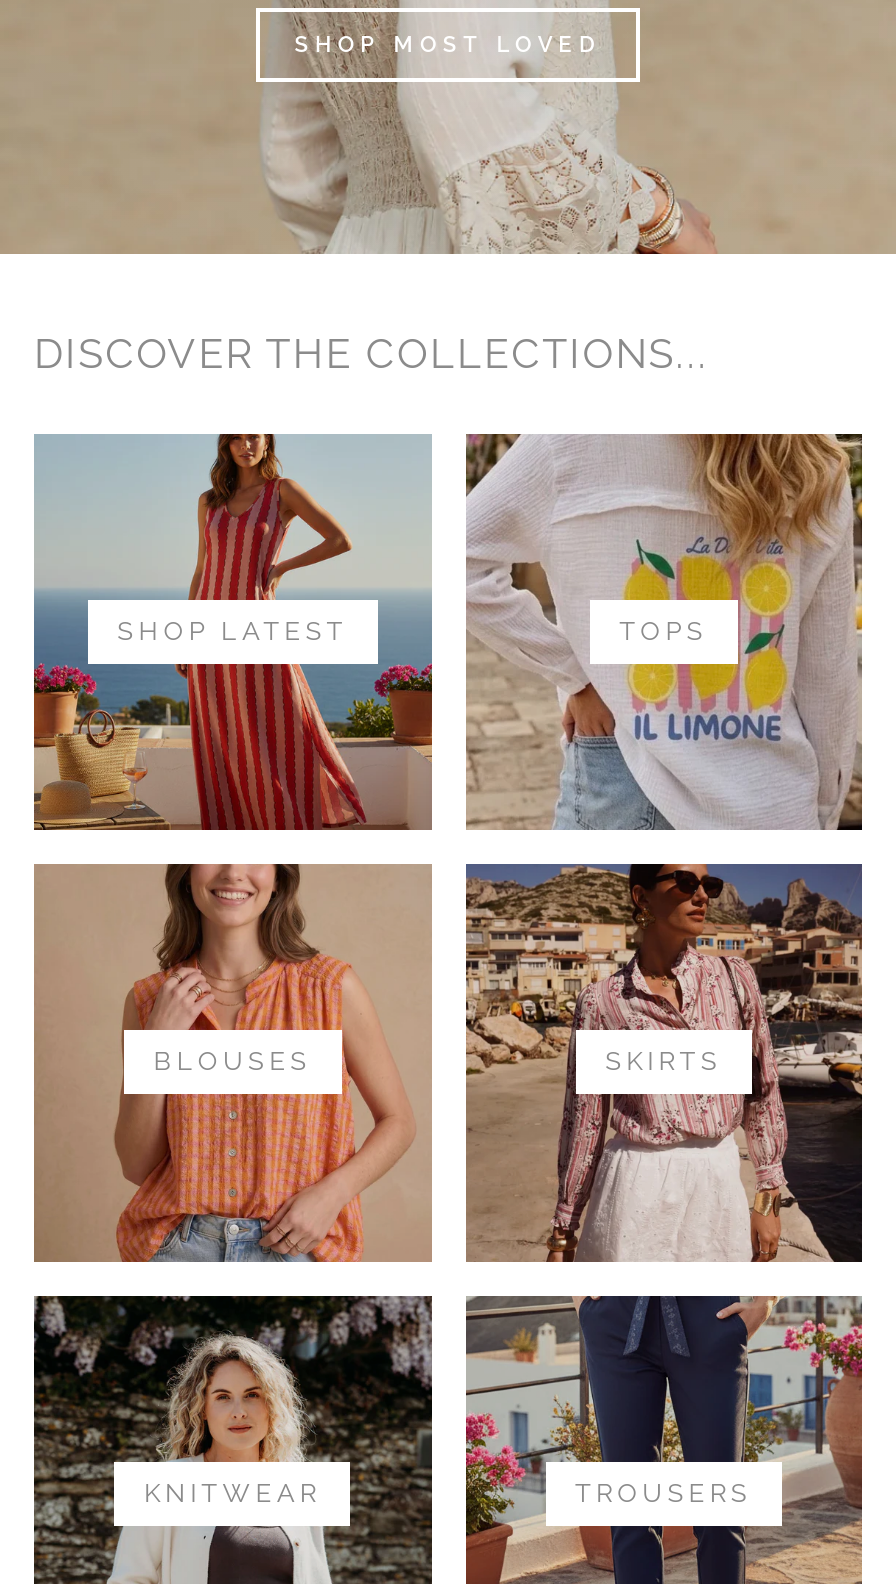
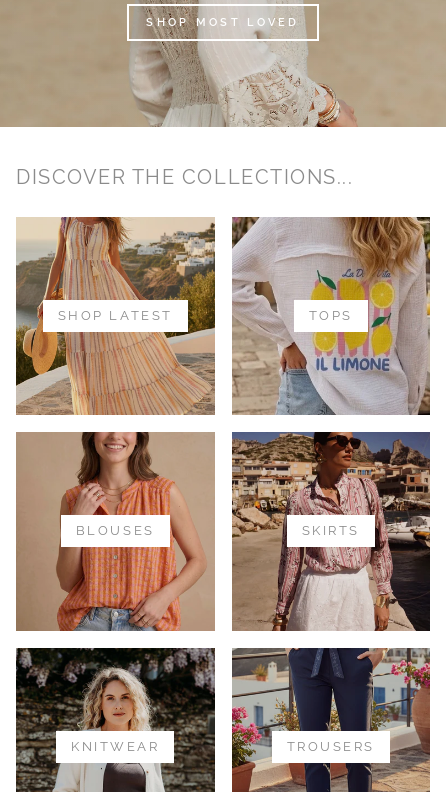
- [image]
+ [image]
